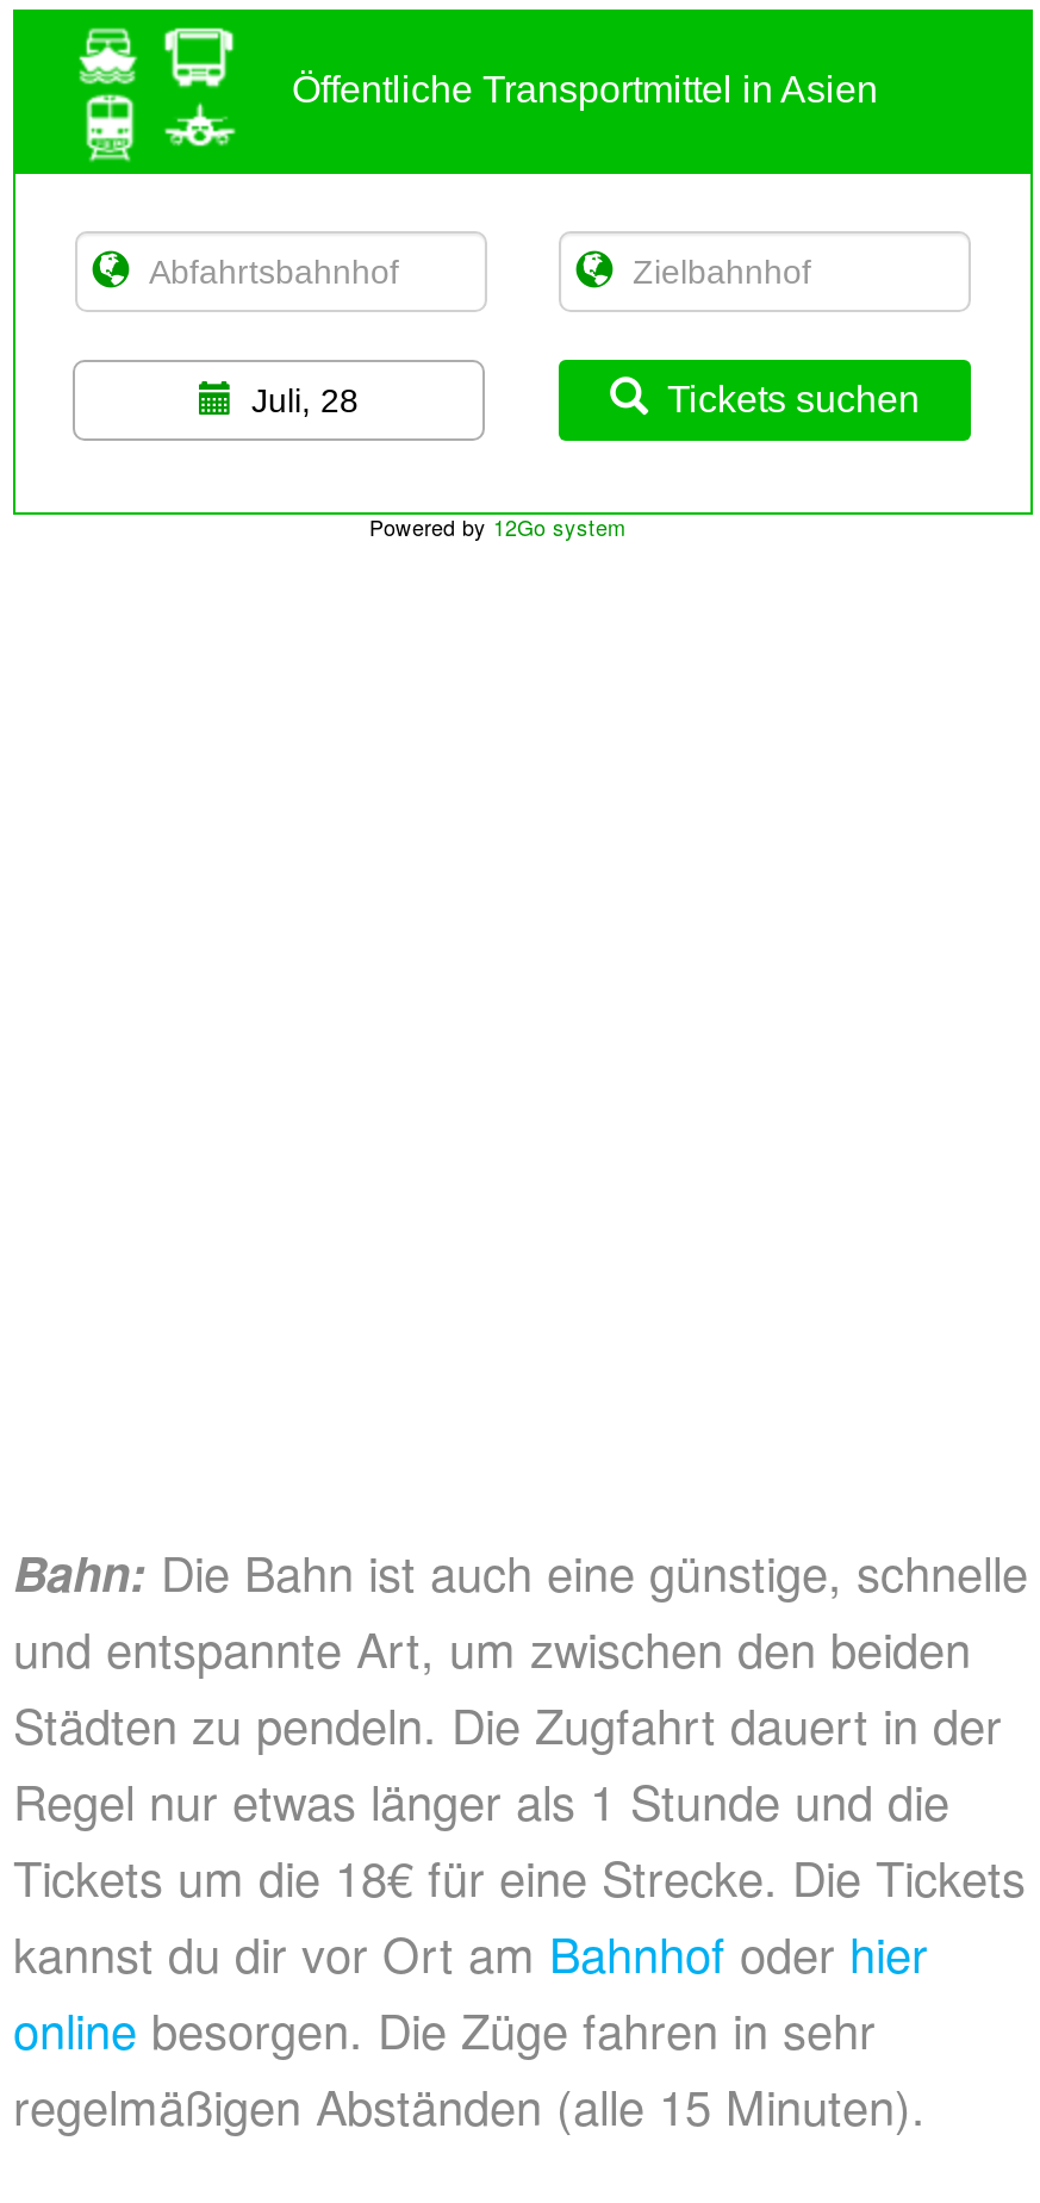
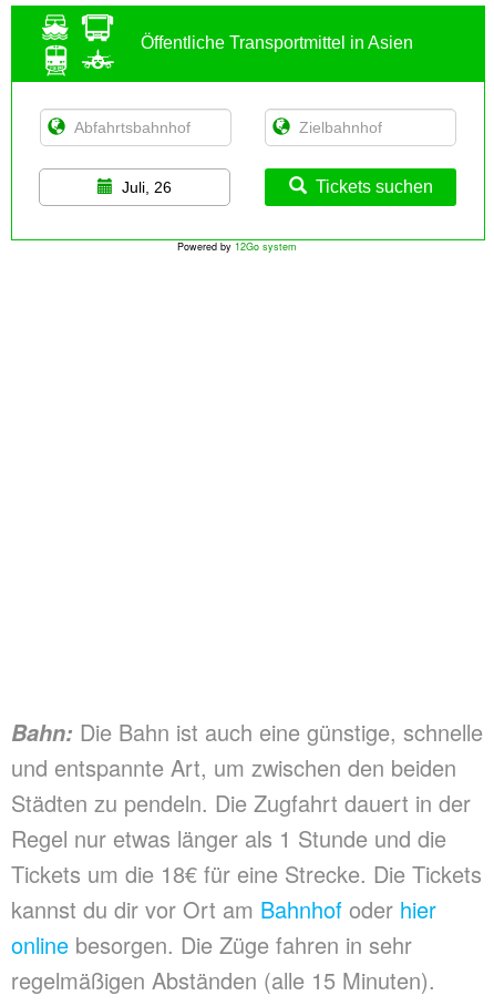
- Juli, 28
+ Juli, 26
